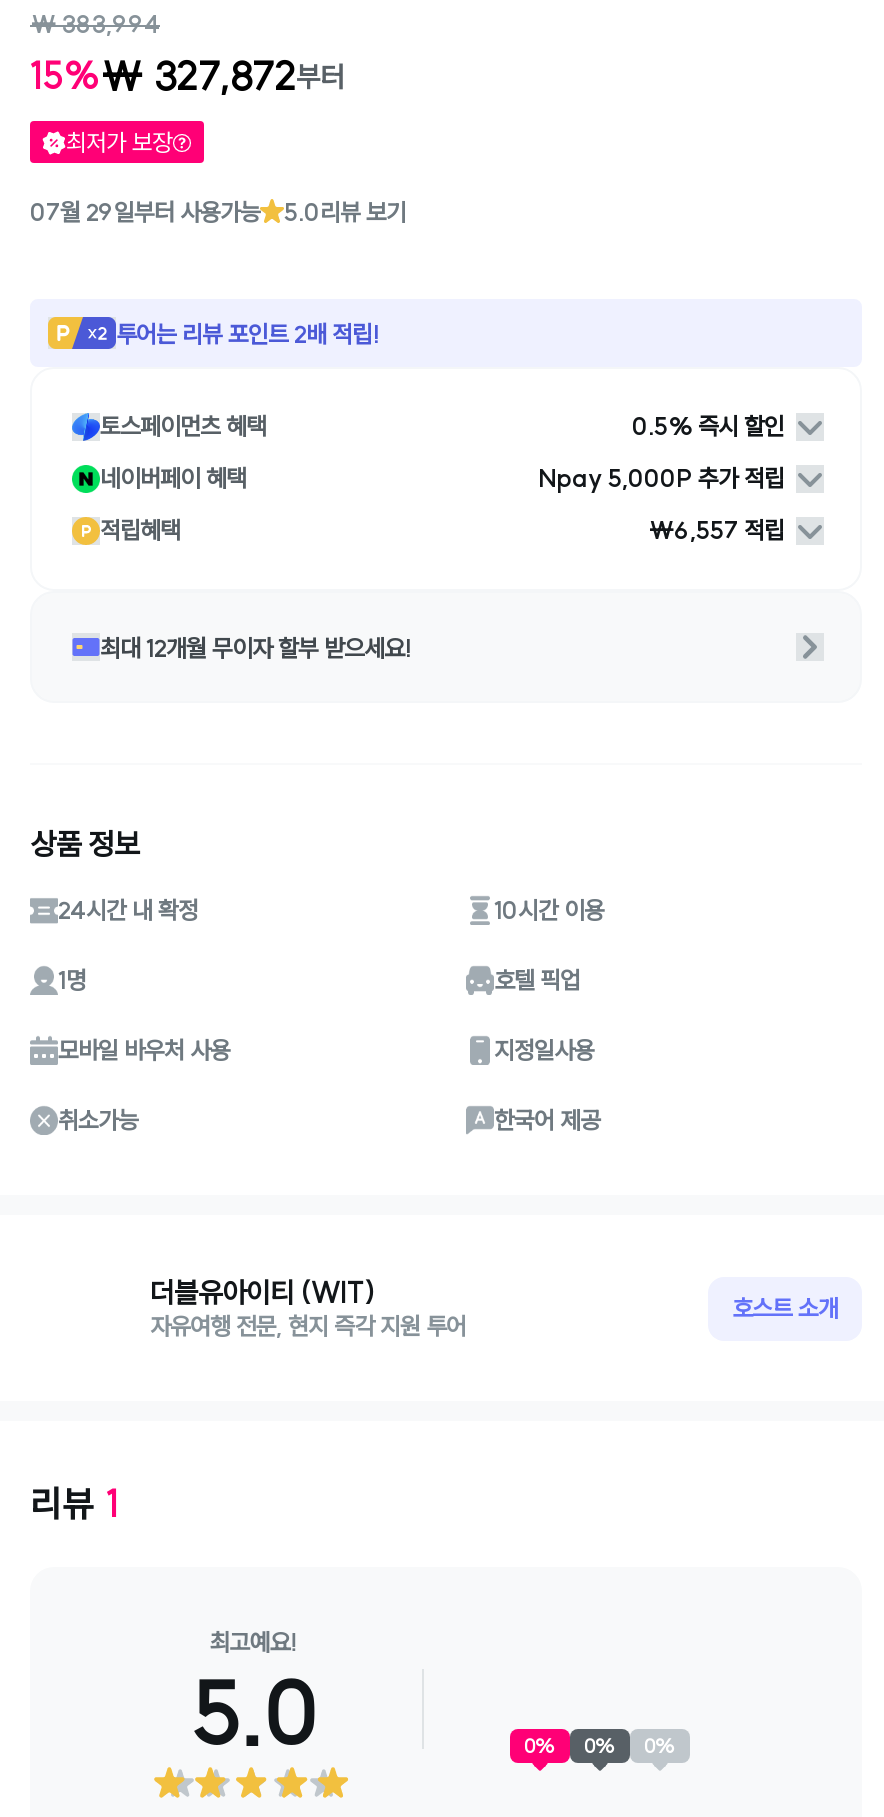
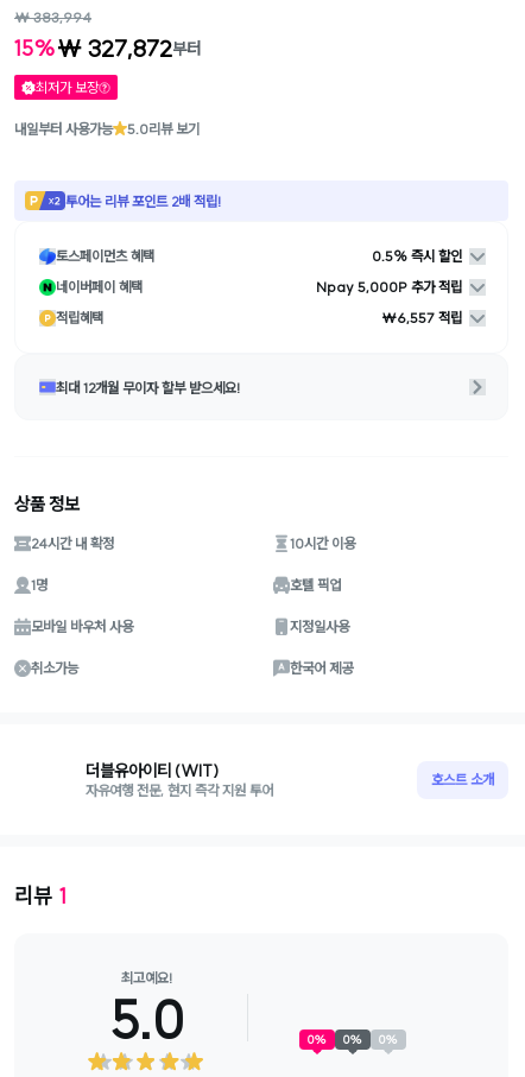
- 07월 29일부터 사용가능
+ 내일부터 사용가능
